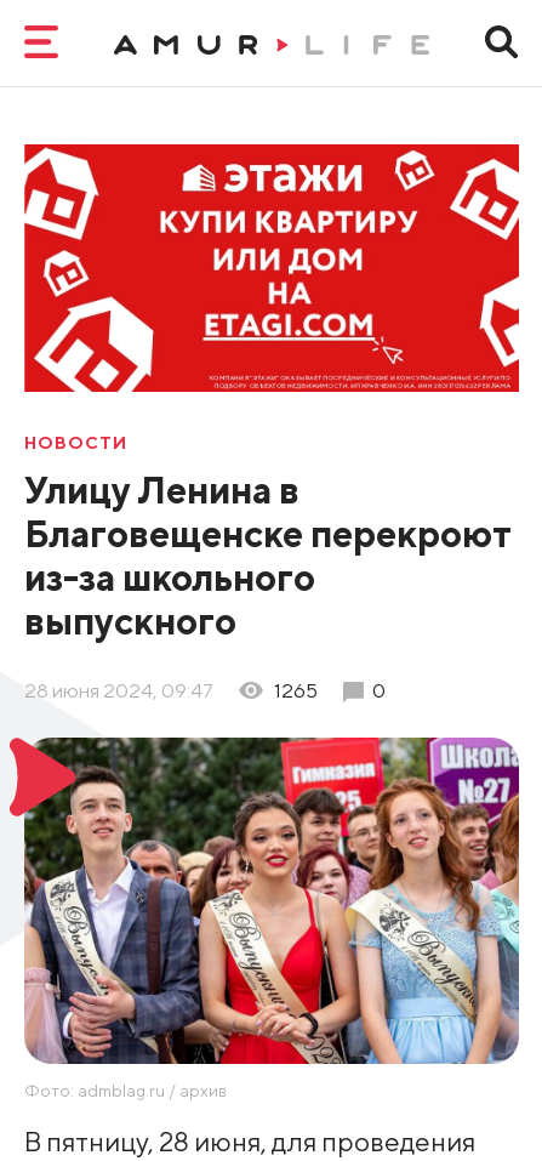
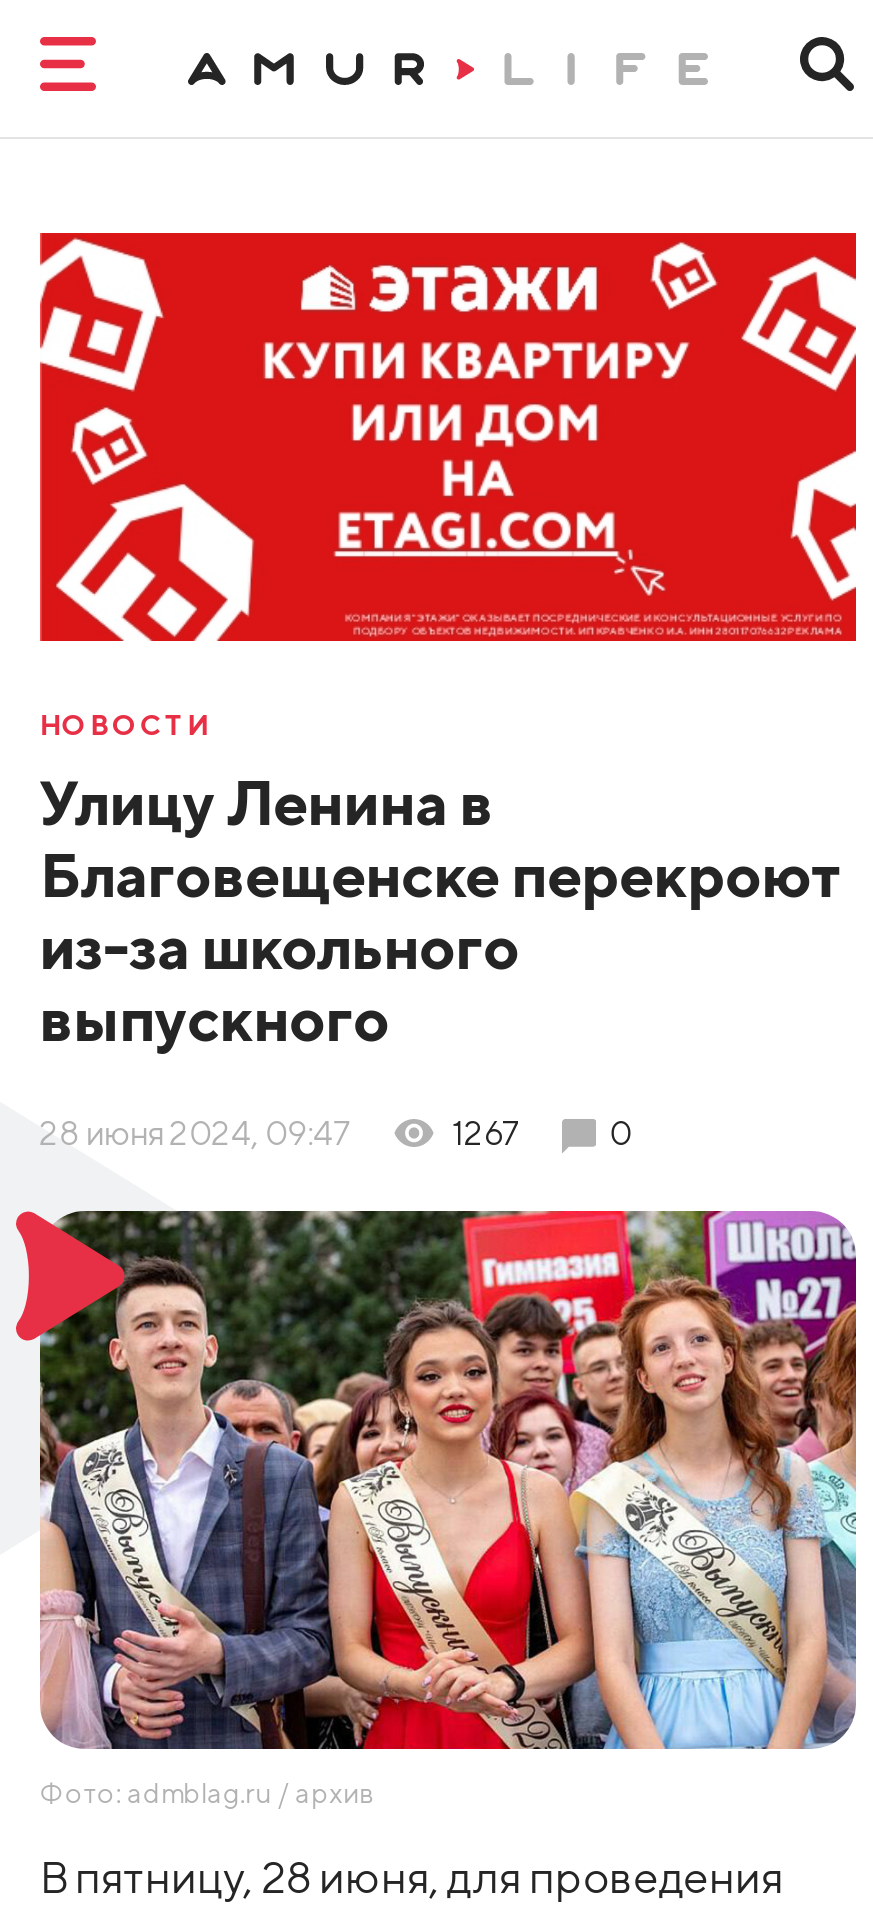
- 1265
+ 1267
